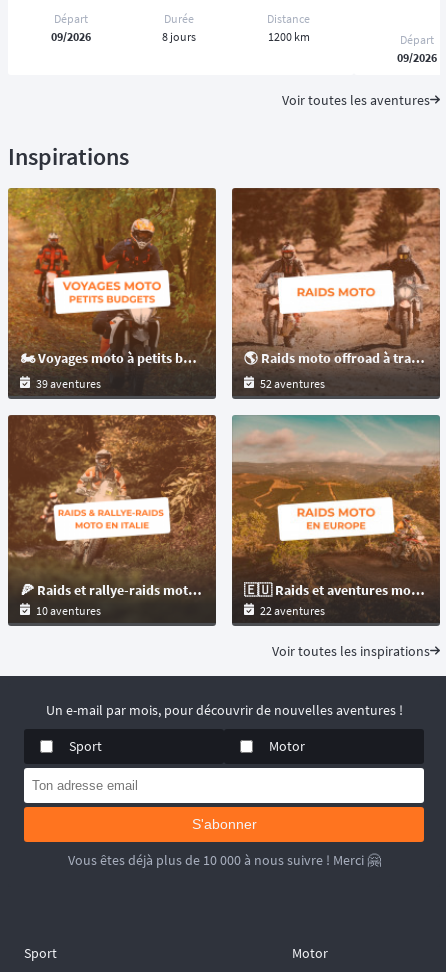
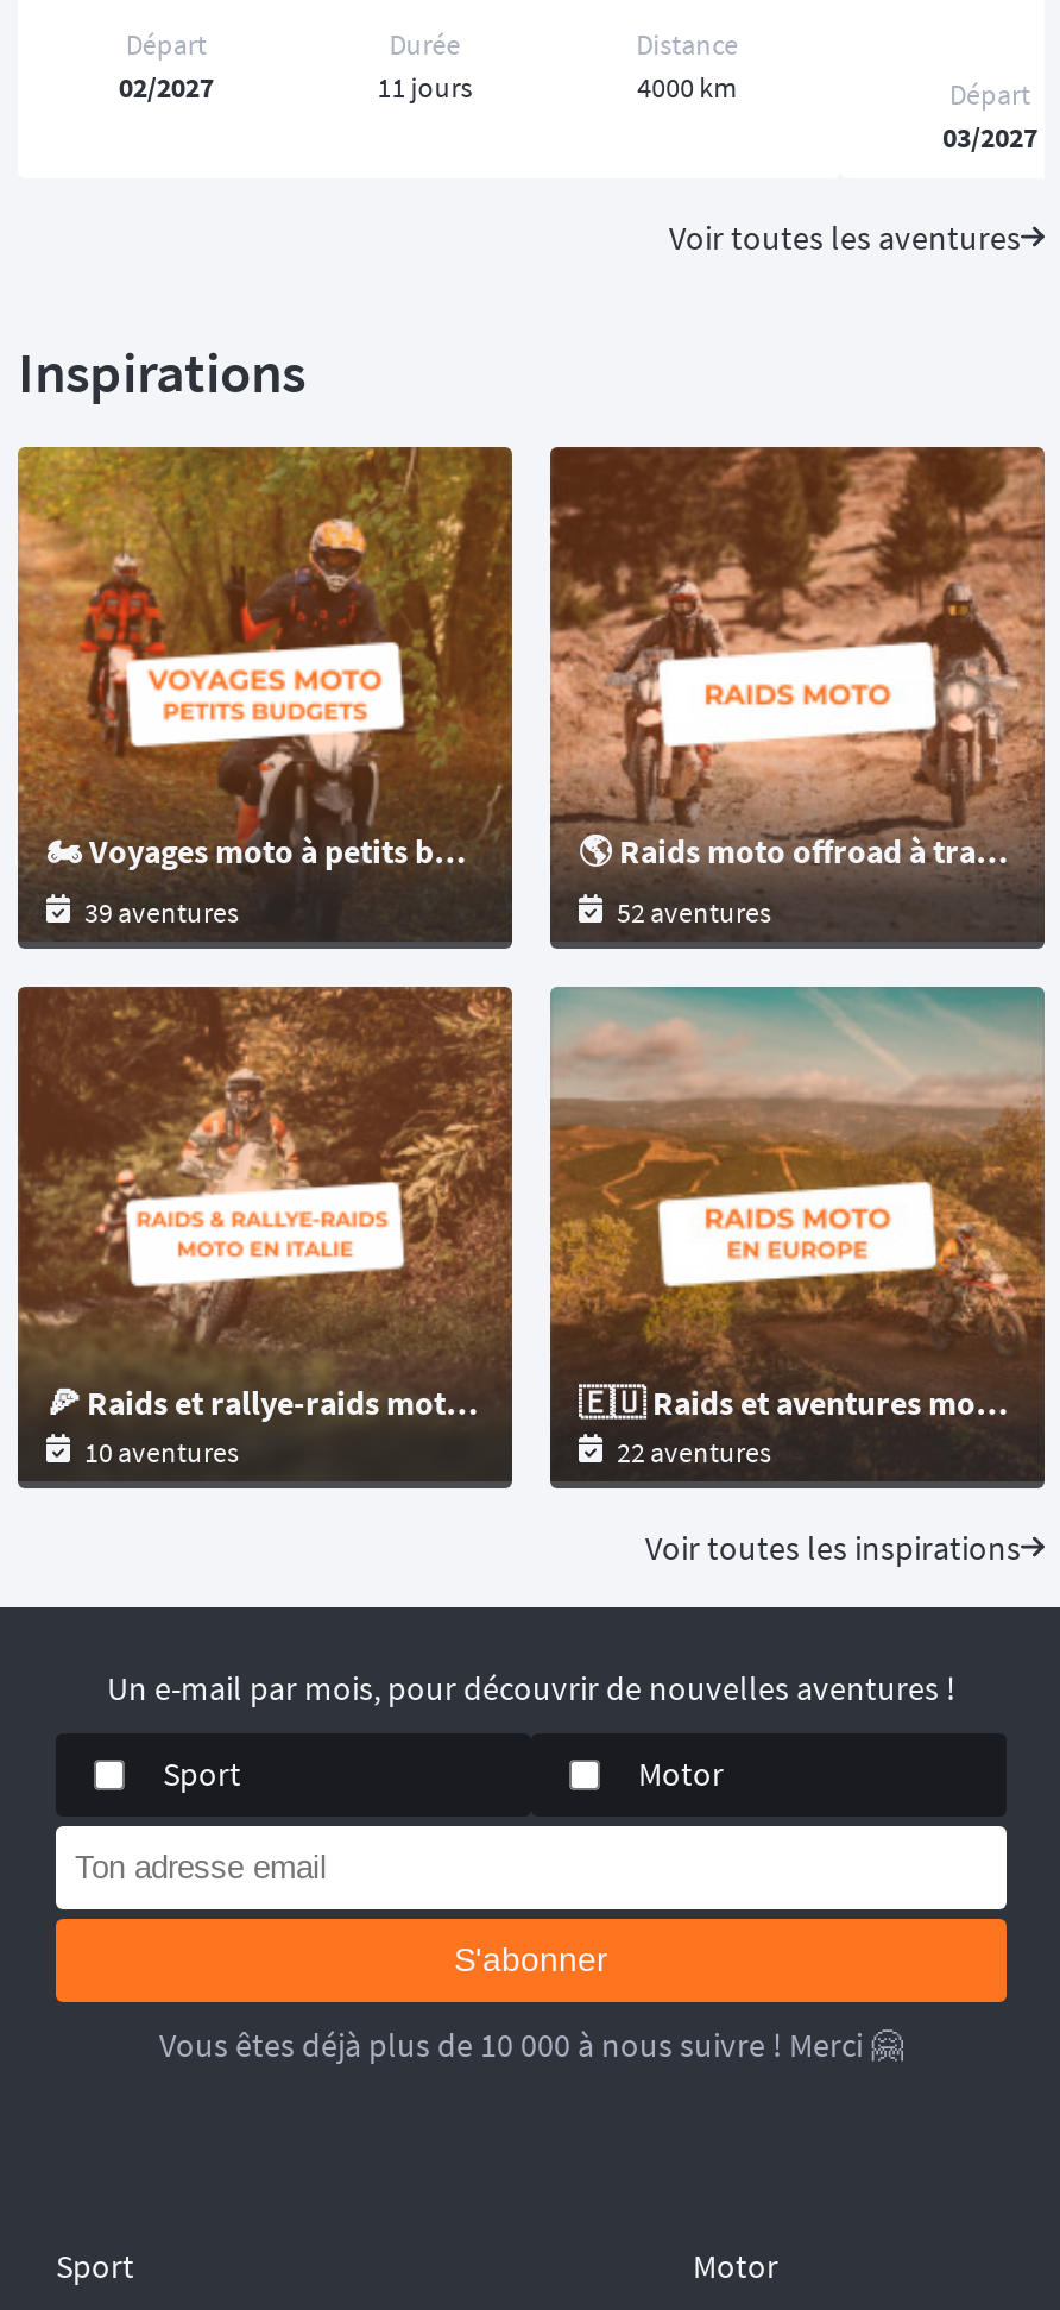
- 09/2026
+ 02/2027

- 8 jours
+ 11 jours

- 1200 km
+ 4000 km

- 09/2026
+ 03/2027
